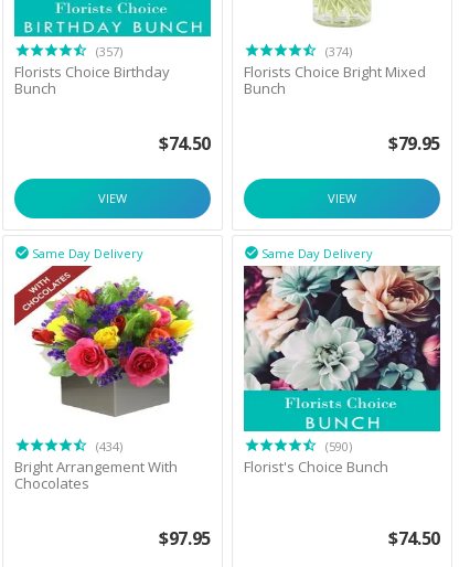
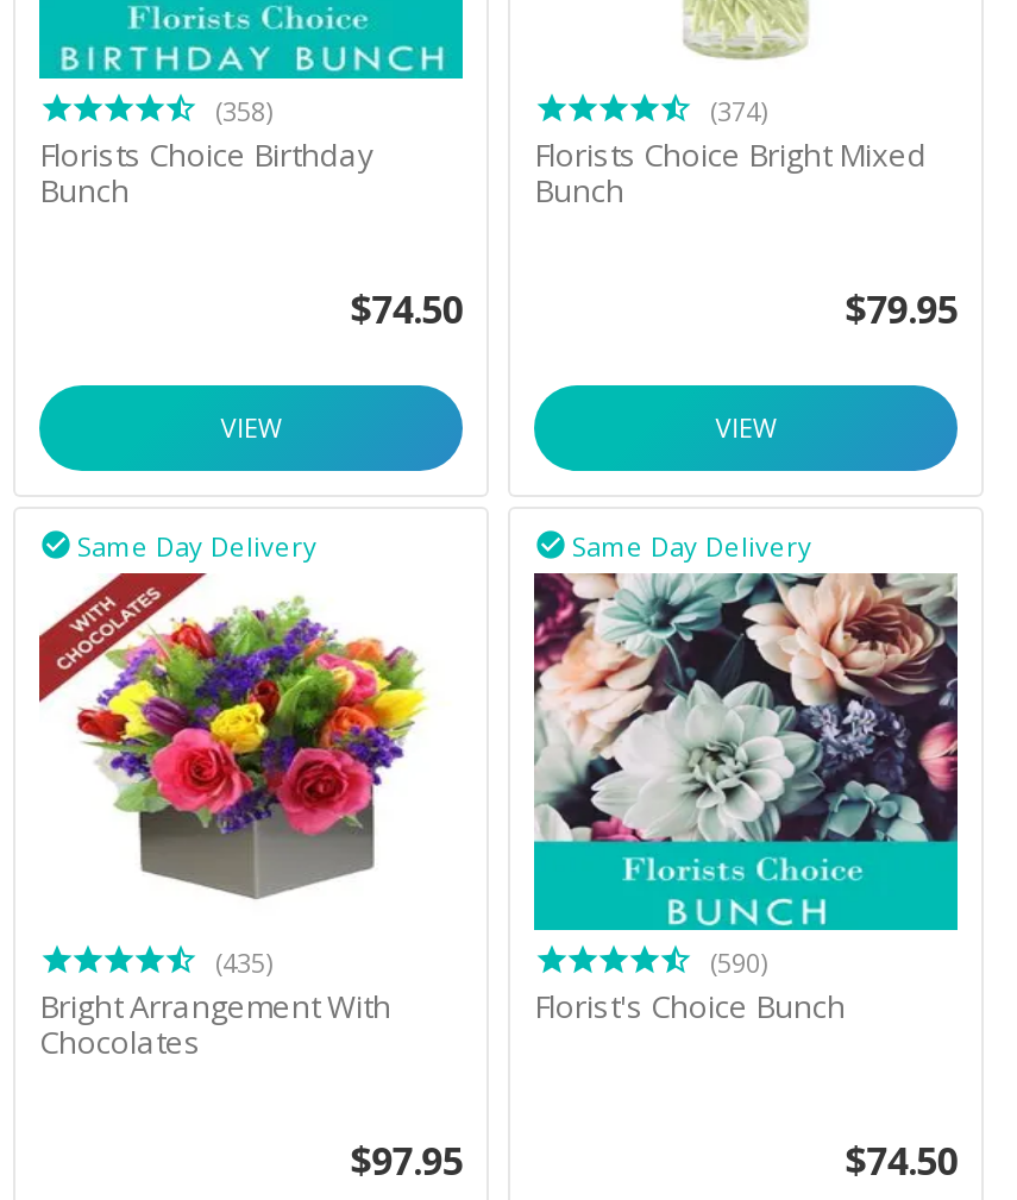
- (357)
+ (358)

- (434)
+ (435)
